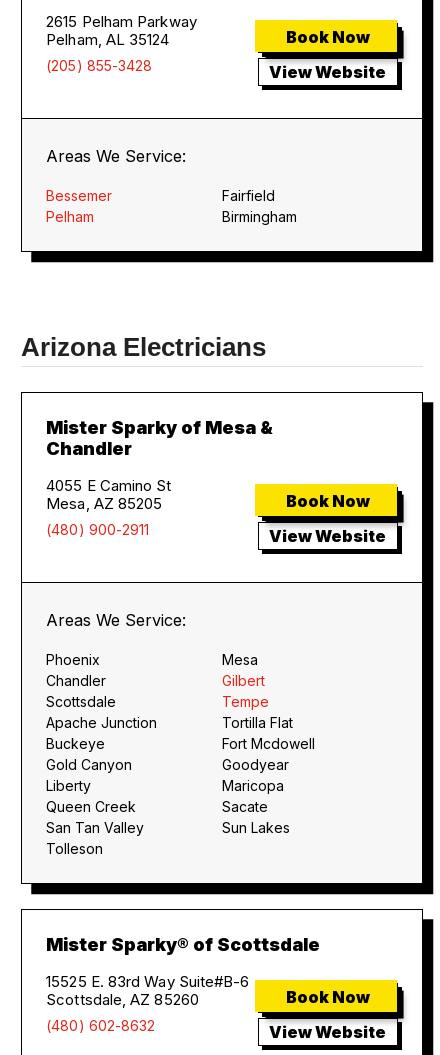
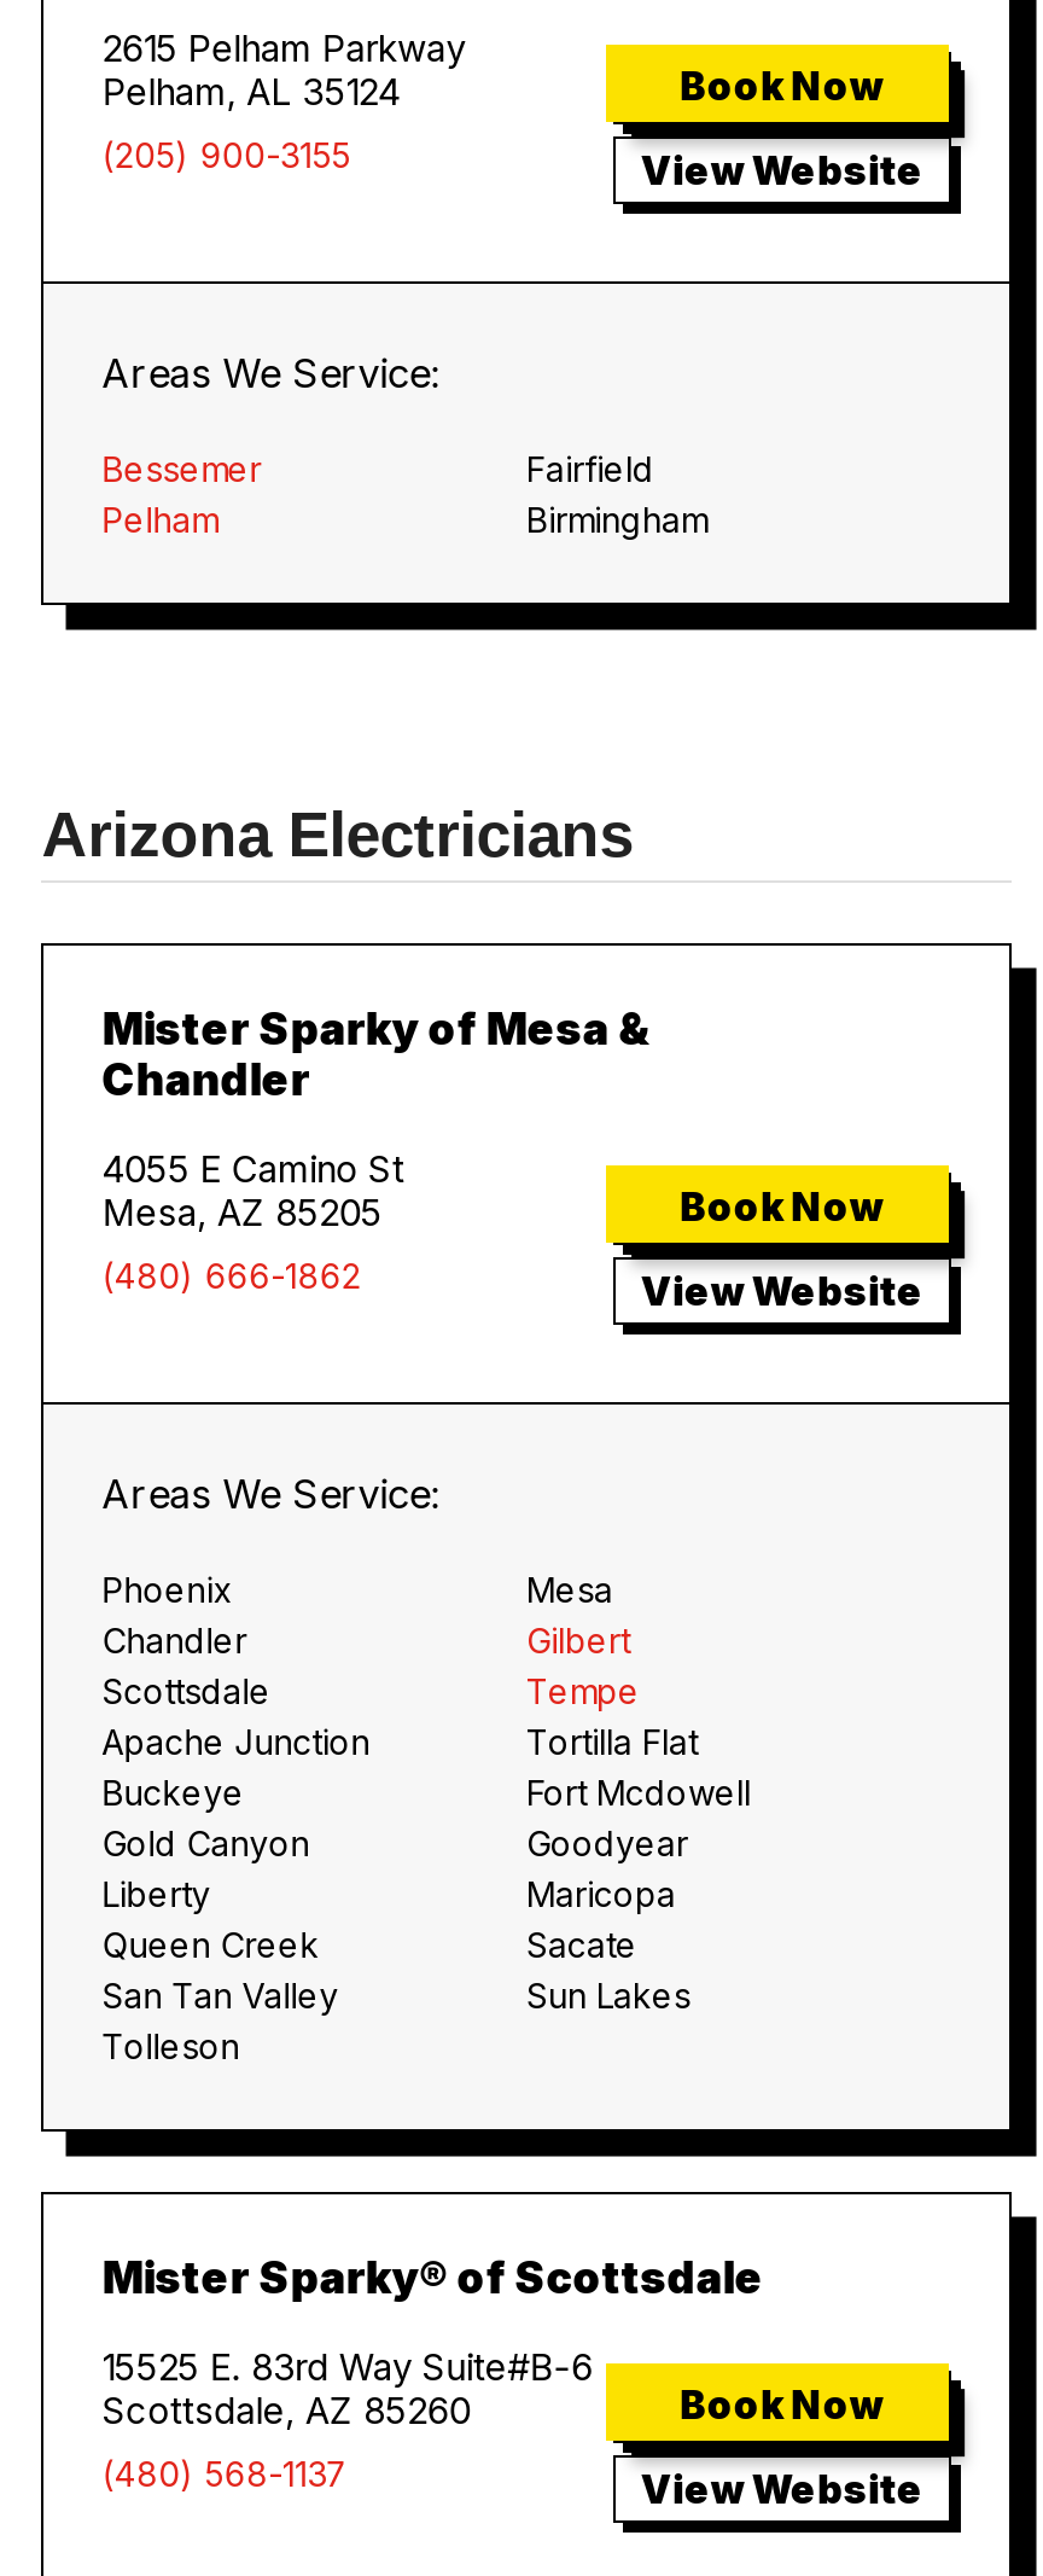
- (205) 855-3428
+ (205) 900-3155

- (480) 900-2911
+ (480) 666-1862

- (480) 602-8632
+ (480) 568-1137
